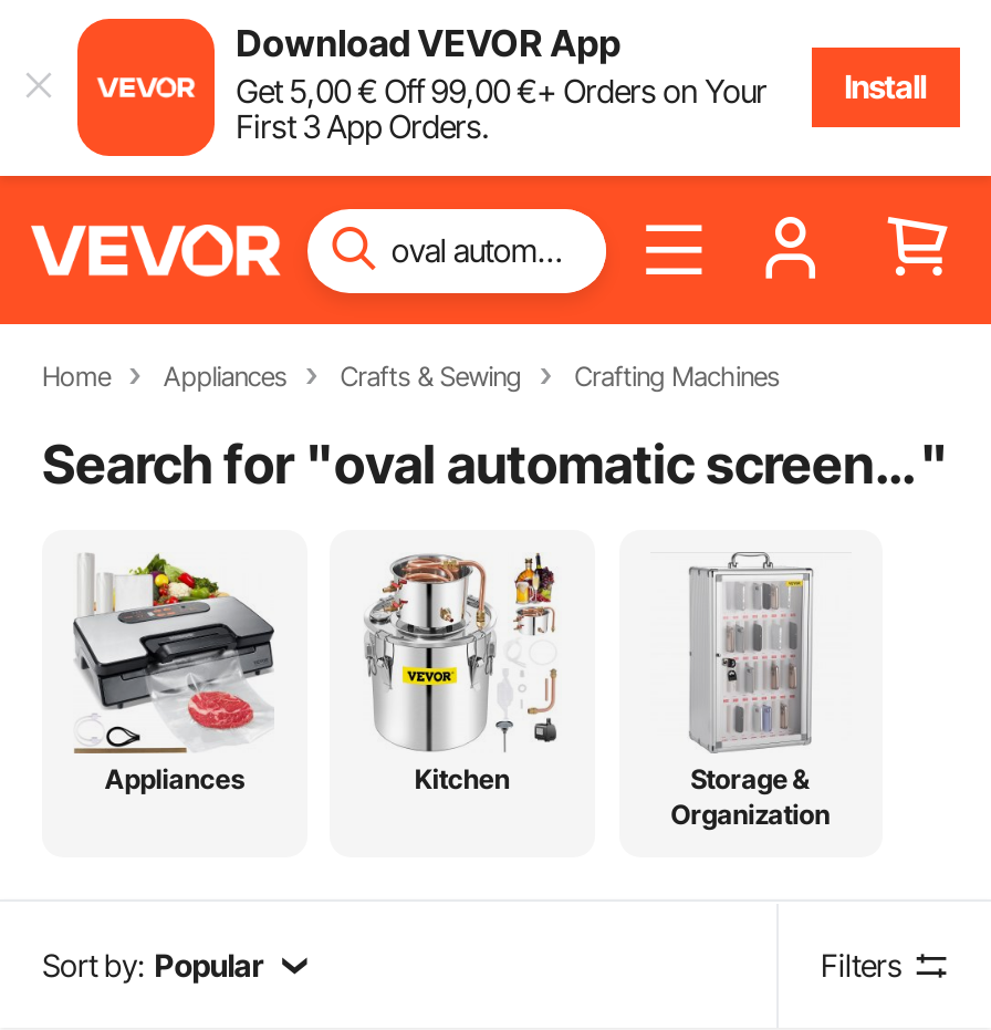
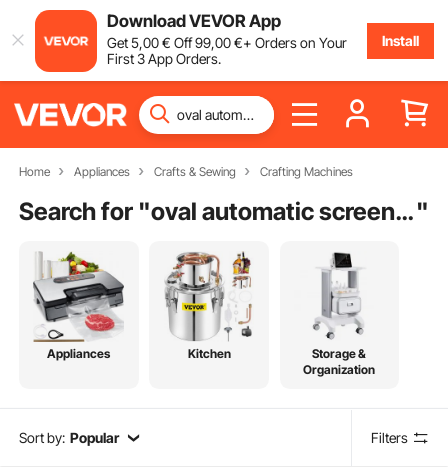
- [image]
+ [image]
